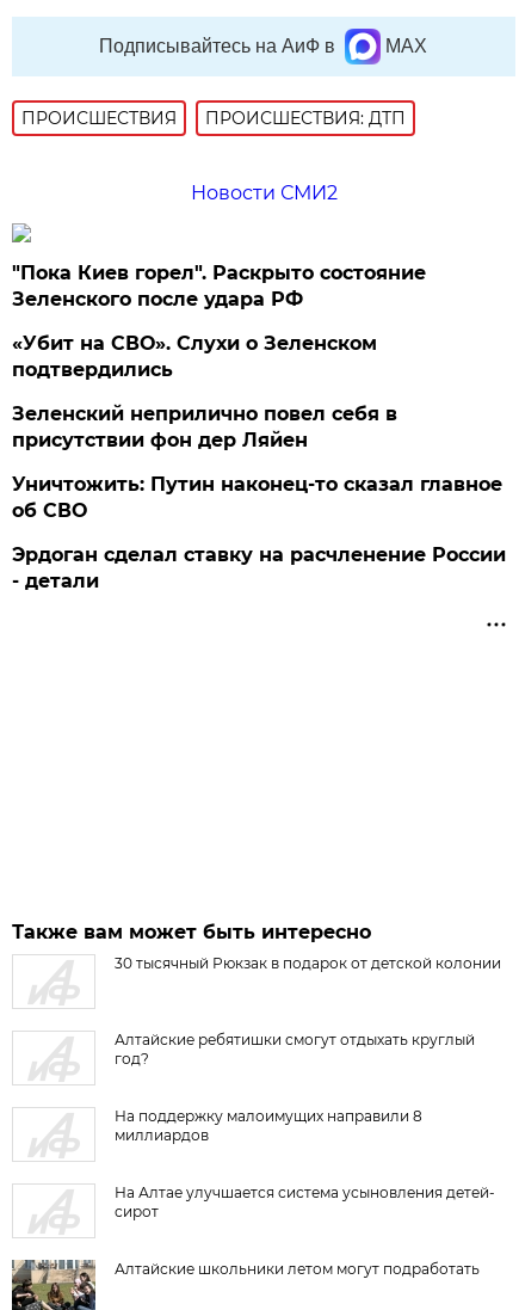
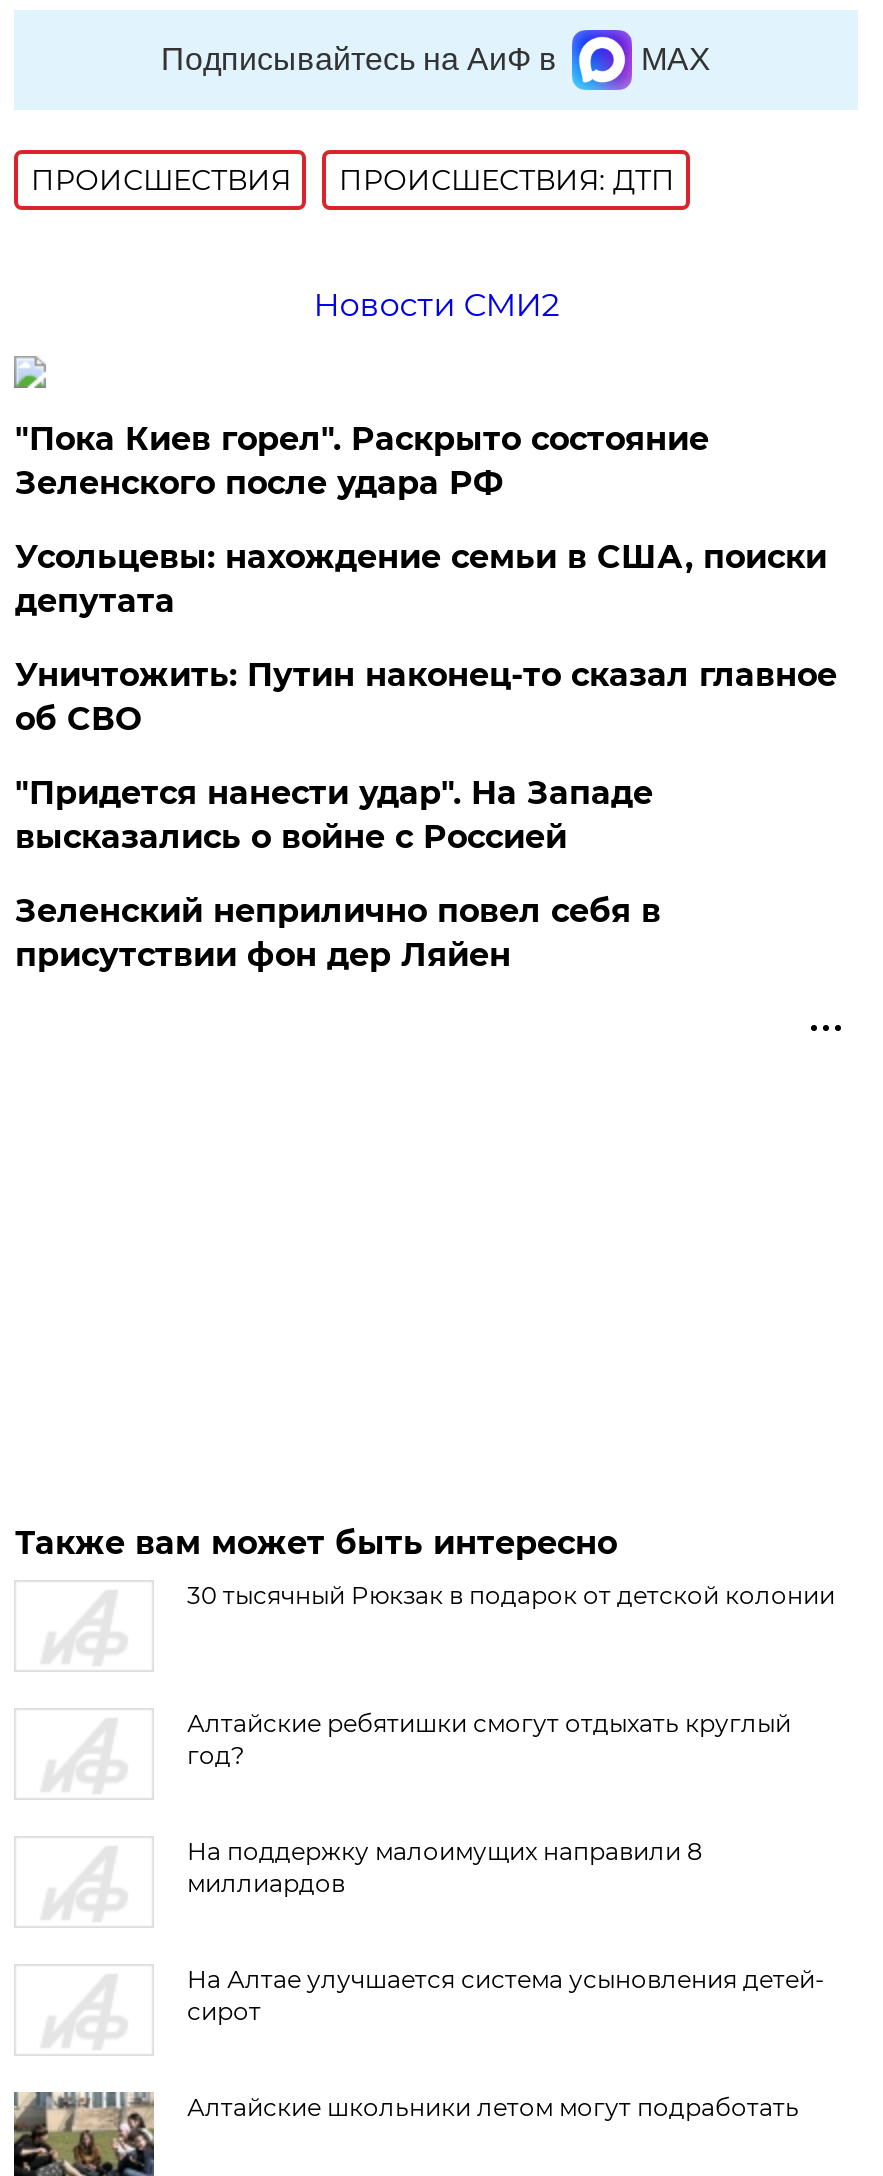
- «Убит на СВО». Слухи о Зеленском
- подтвердились
+ Усольцевы: нахождение семьи в США, поиски
+ депутата
+ "Придется нанести удар". На Западе
+ высказались о войне с Россией

moved down: Зеленский неприлично повел cебя в | присутствии фон дер Ляйен

moved up: Уничтожить: Путин наконец-то сказал главное | об СВО

- Эрдоган сделал ставку на расчленение России
- - детали
